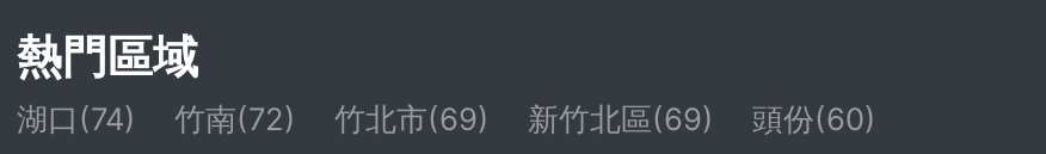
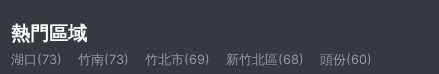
- 湖口(74)
+ 湖口(73)

- 竹南(72)
+ 竹南(73)

- 新竹北區(69)
+ 新竹北區(68)
